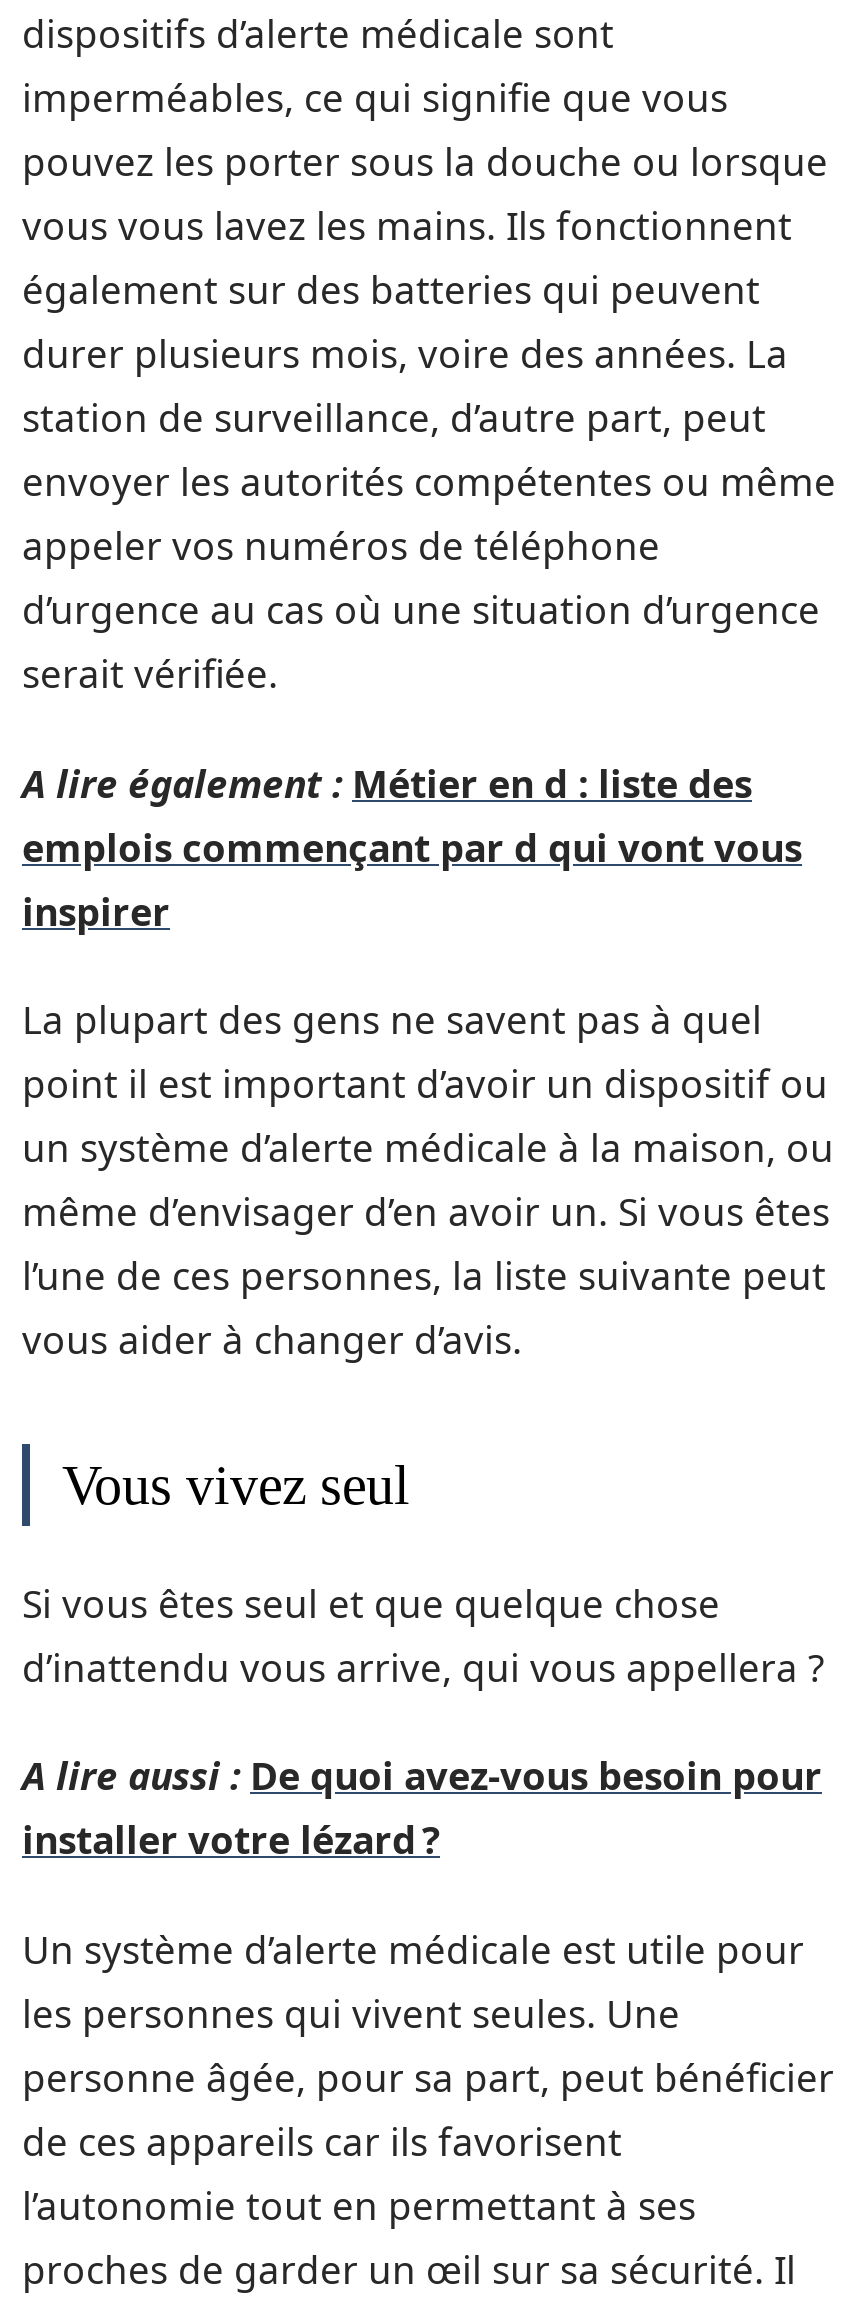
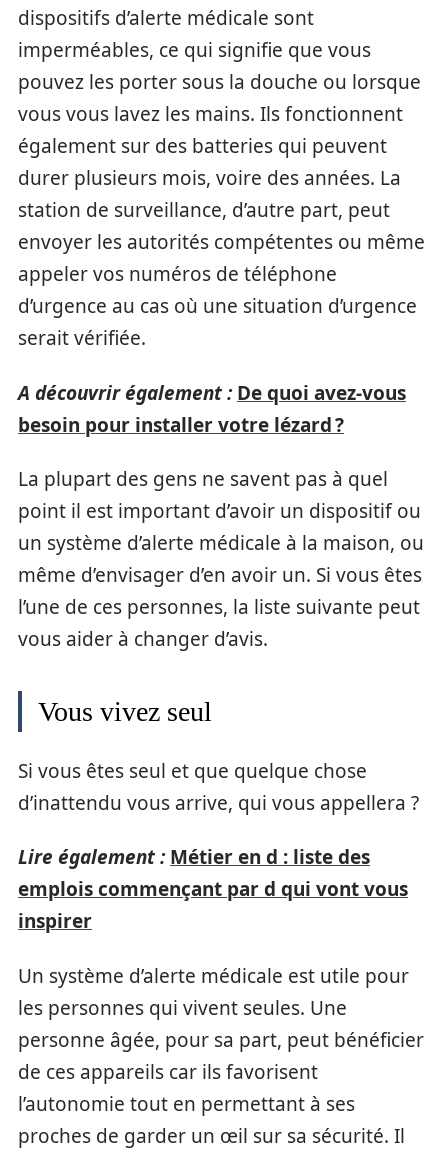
- A lire également : Métier en d : liste des
+ A découvrir également : De quoi avez-vous
+ besoin pour installer votre lézard ?

moved down: emplois commençant par d qui vont vous | inspirer

moved up: La plupart des gens ne savent pas à quel | point il est important d’avoir un dispositif ou | un système d’alerte médicale à la maison, ou | ... | Si vous êtes seul et que quelque chose | d’inattendu vous arrive, qui vous appellera ?

- A lire aussi : De quoi avez-vous besoin pour
- installer votre lézard ?
+ Lire également : Métier en d : liste des
